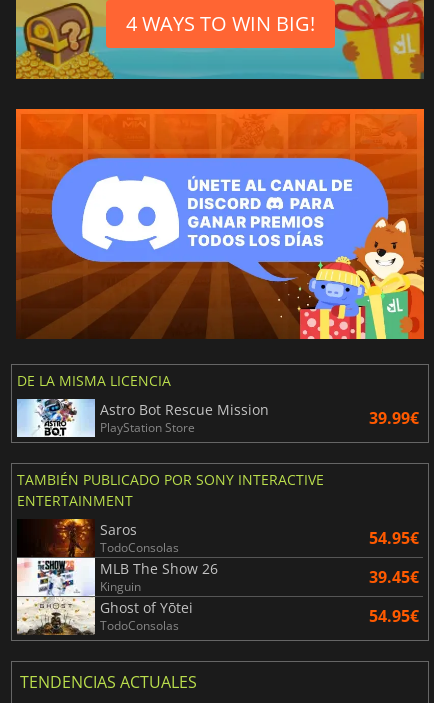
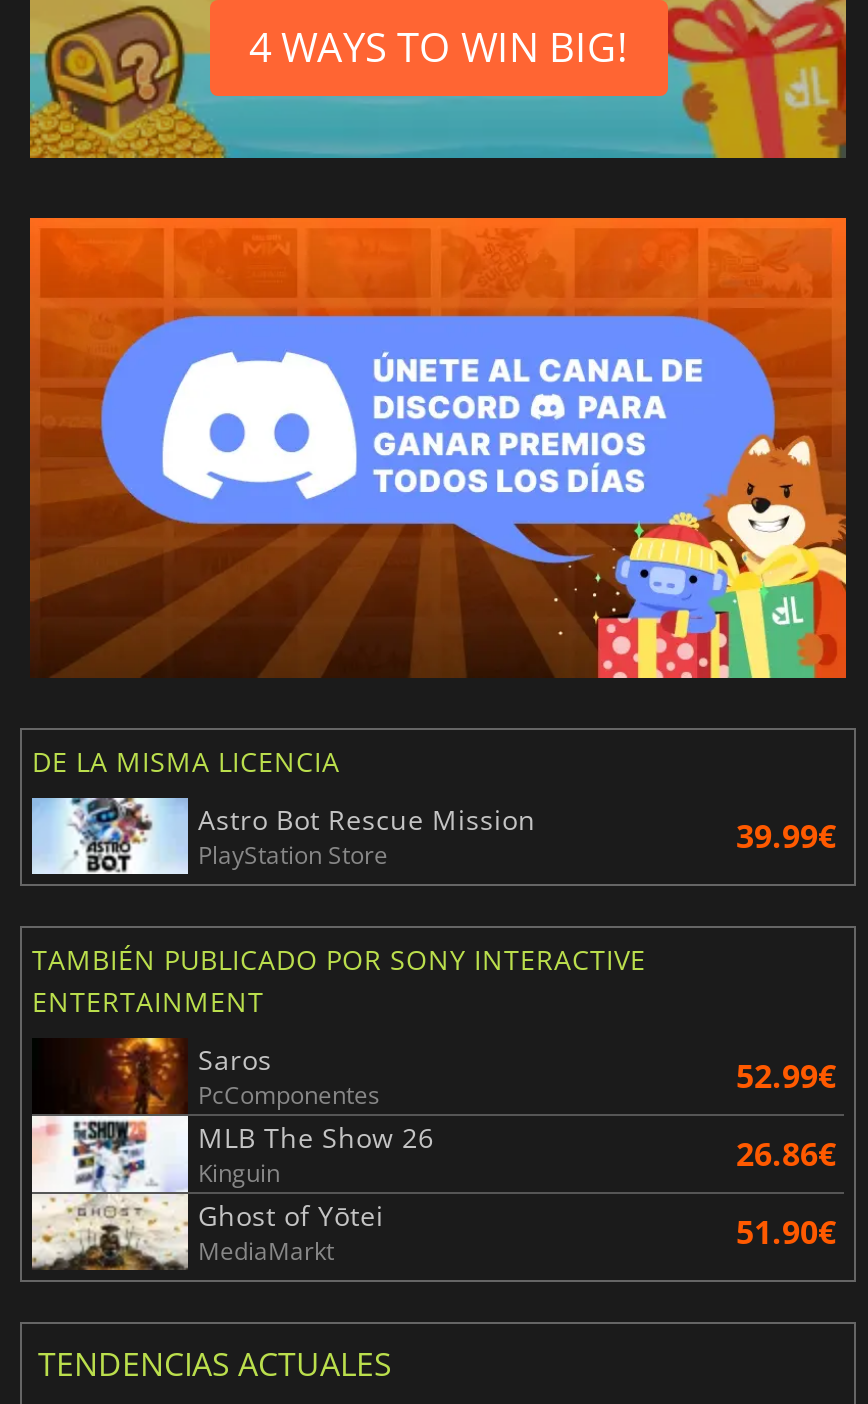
- TodoConsolas
- 54.95€
+ PcComponentes
+ 52.99€

- 39.45€
+ 26.86€

- TodoConsolas
- 54.95€
+ MediaMarkt
+ 51.90€
